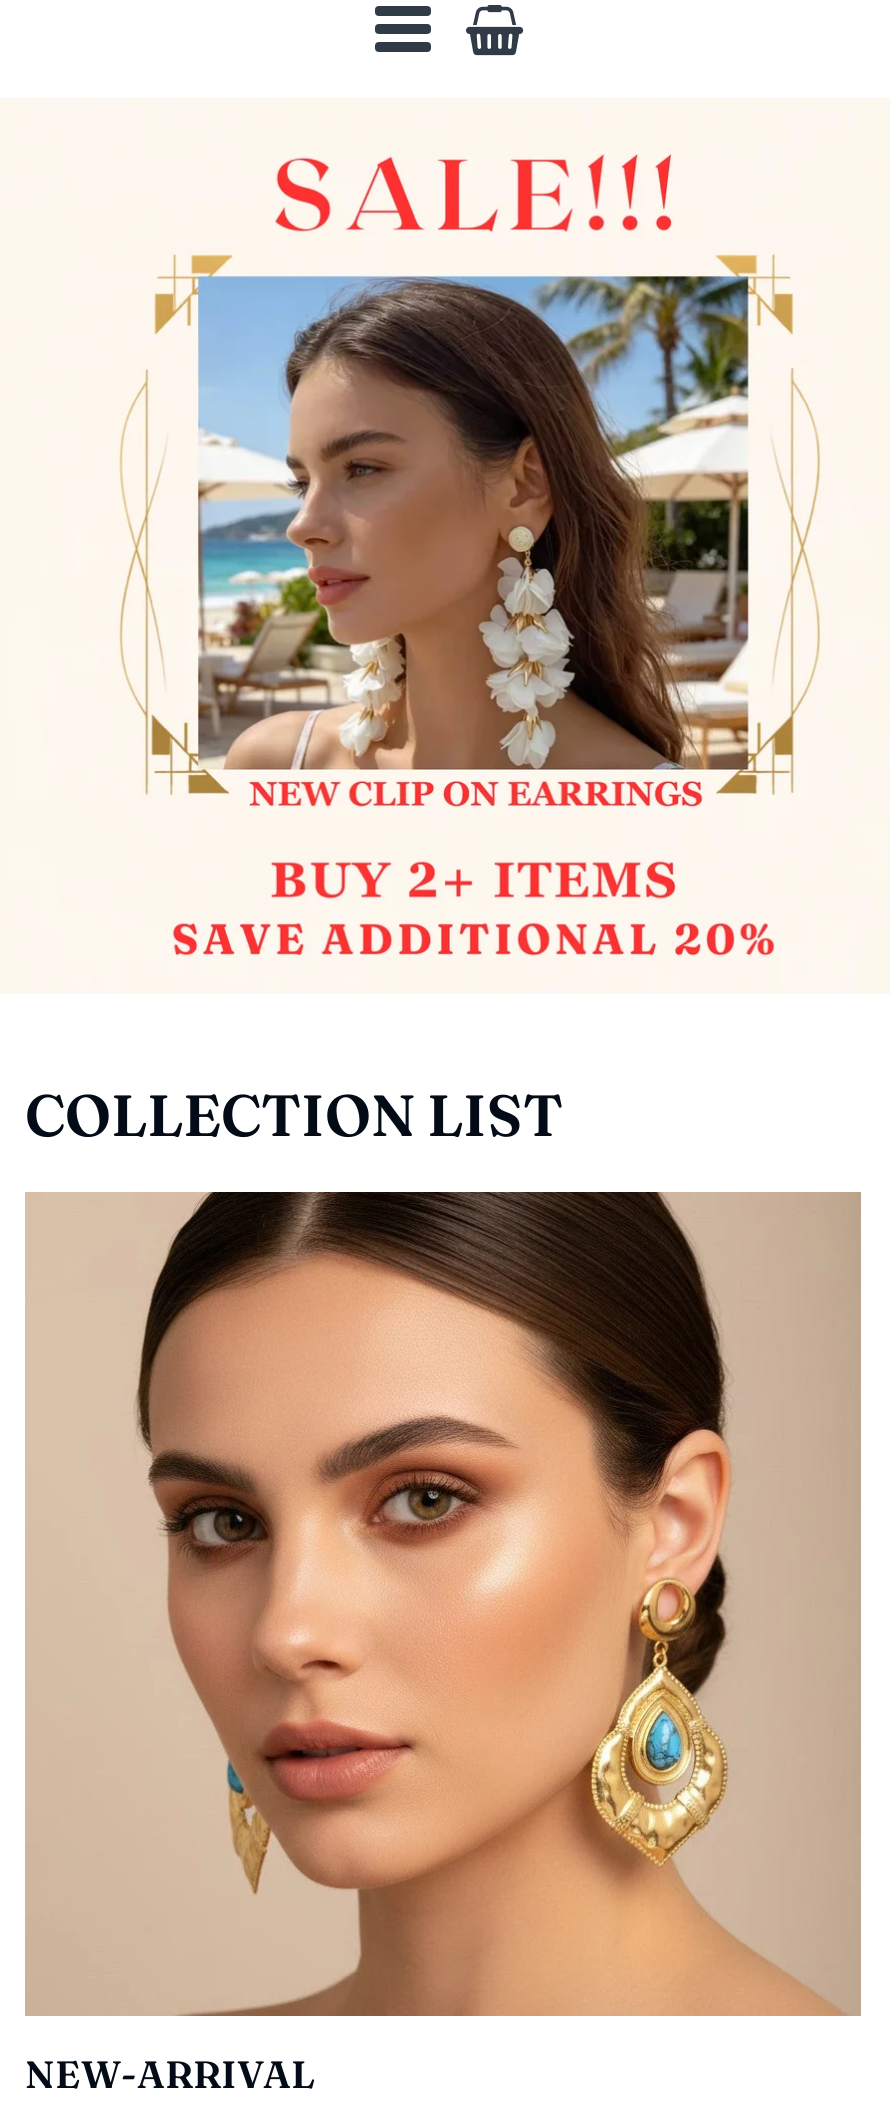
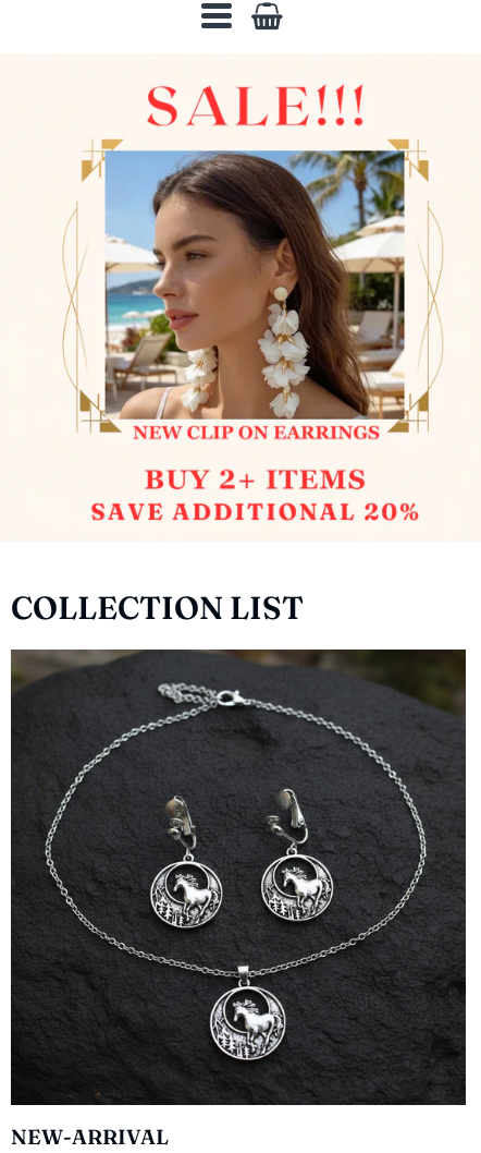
- [image]
+ [image]
